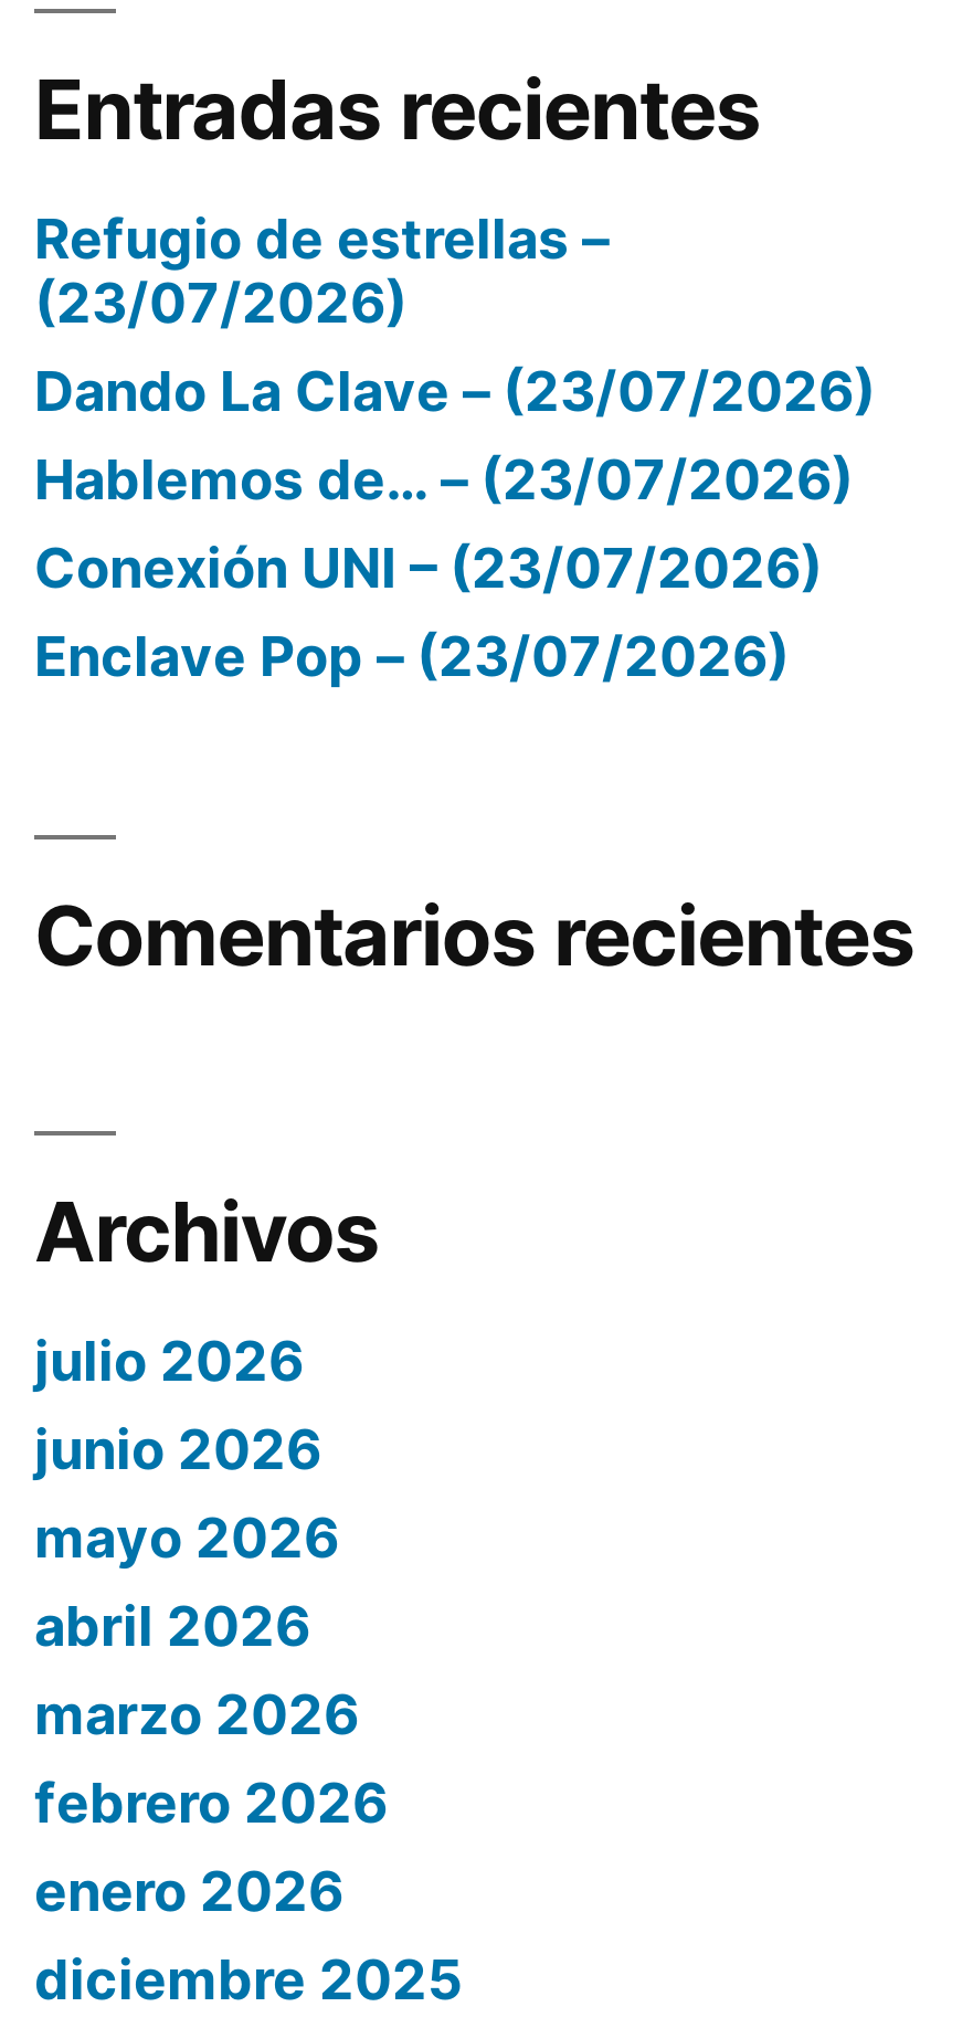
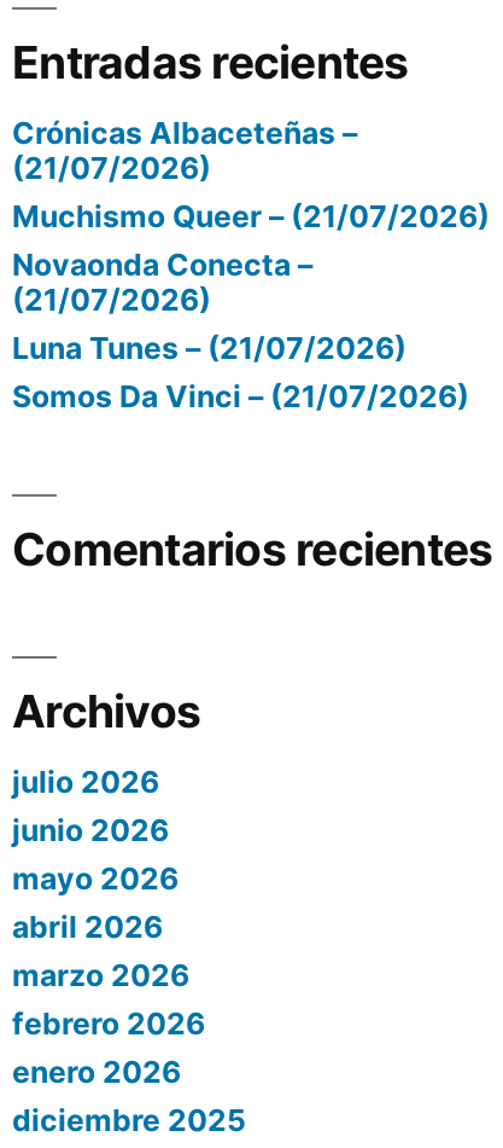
- Refugio de estrellas –
- (23/07/2026)
- Dando La Clave – (23/07/2026)
- Hablemos de… – (23/07/2026)
- Conexión UNI – (23/07/2026)
- Enclave Pop – (23/07/2026)
+ Crónicas Albaceteñas –
+ (21/07/2026)
+ Muchismo Queer – (21/07/2026)
+ Novaonda Conecta –
+ (21/07/2026)
+ Luna Tunes – (21/07/2026)
+ Somos Da Vinci – (21/07/2026)
